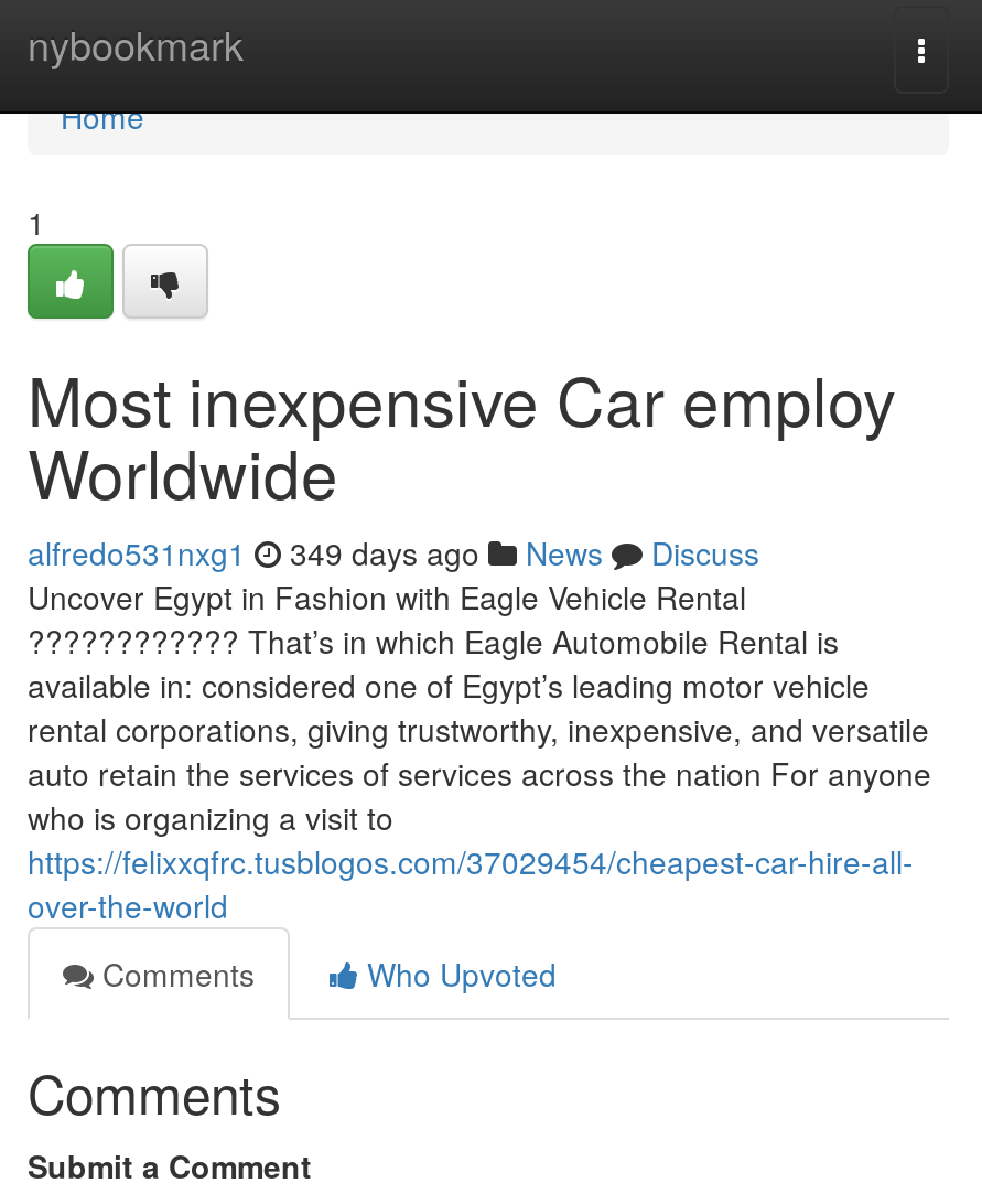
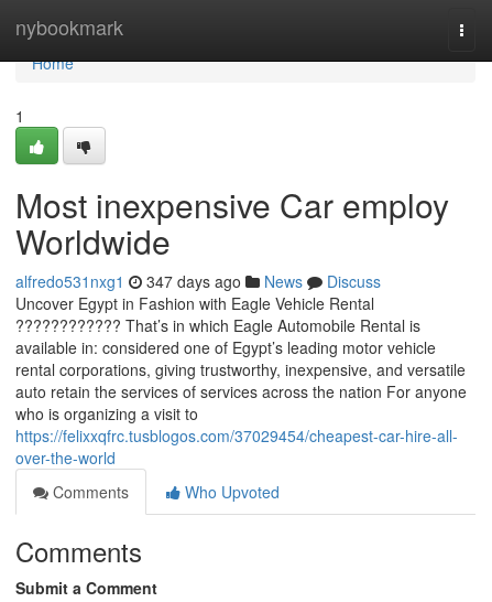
- alfredo531nxg1 349 days ago News Discuss
+ alfredo531nxg1 347 days ago News Discuss
